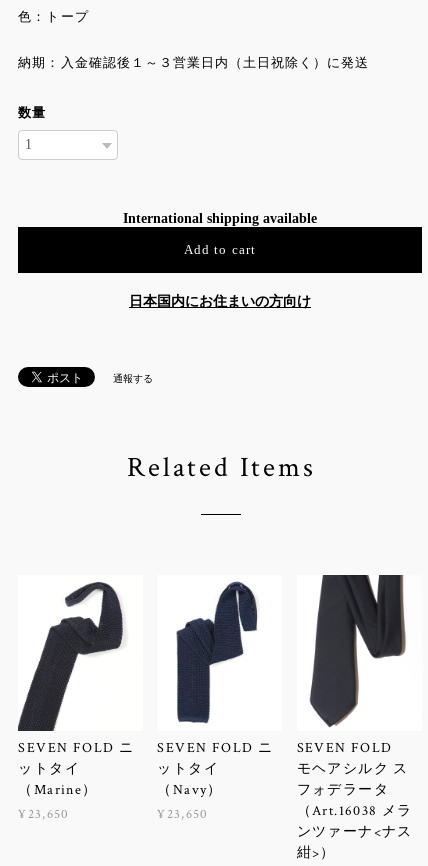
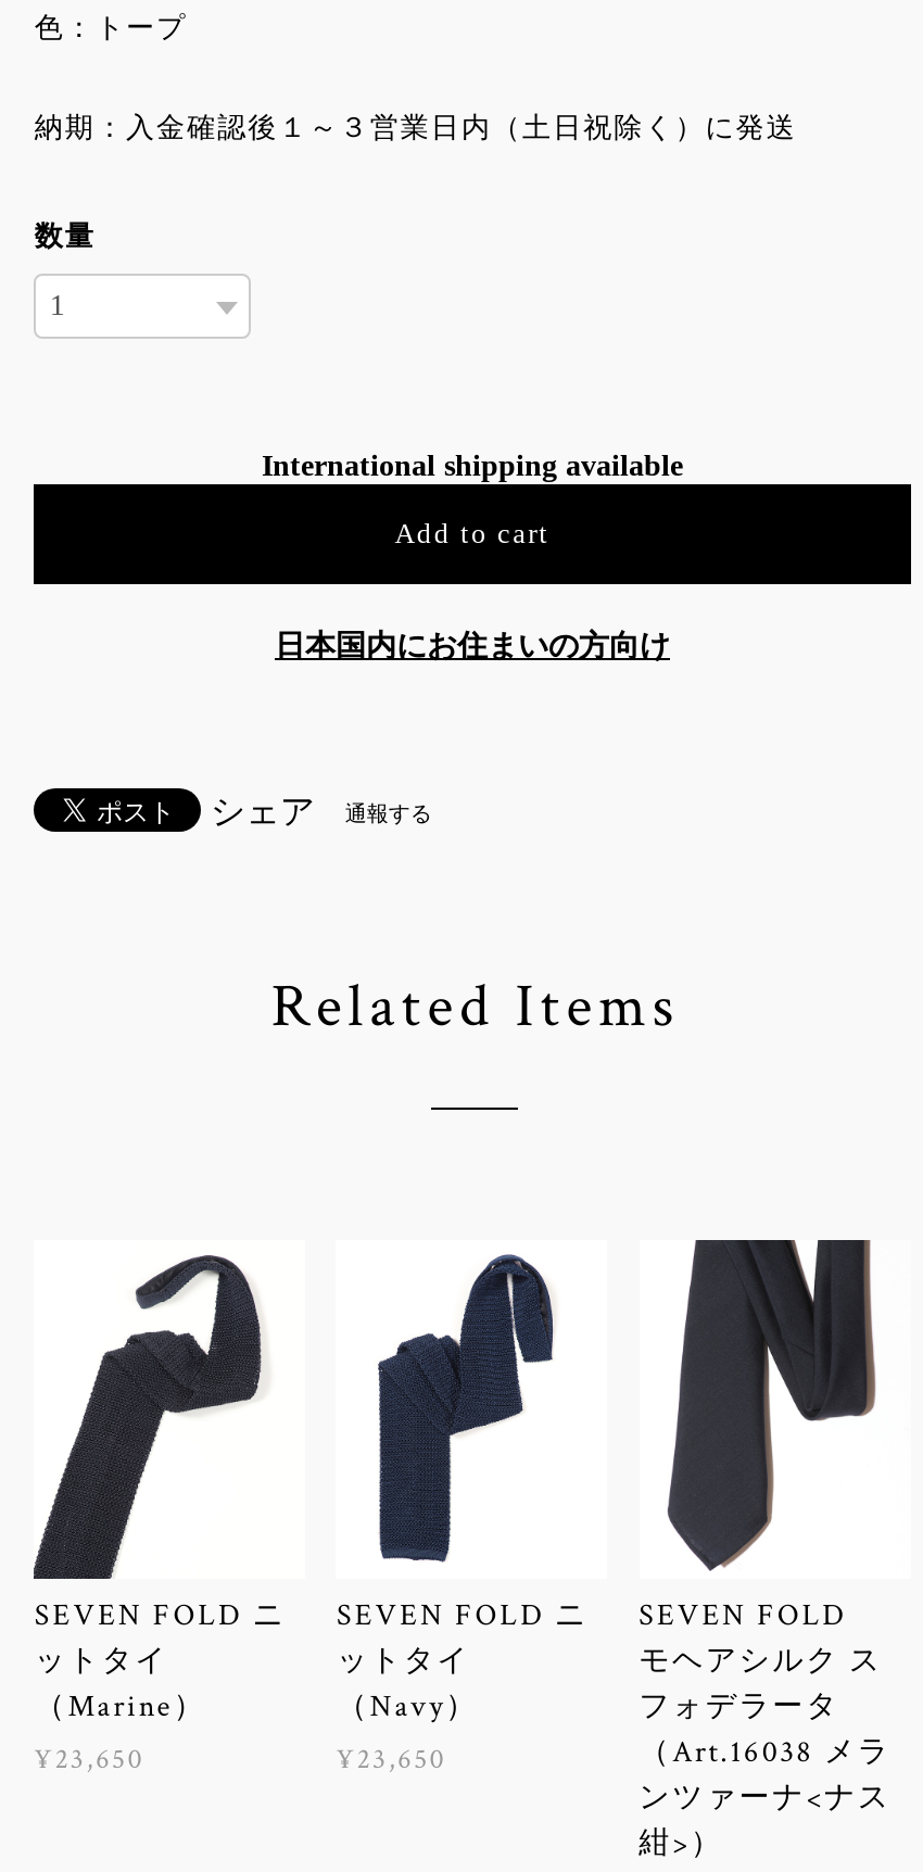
+ シェア
